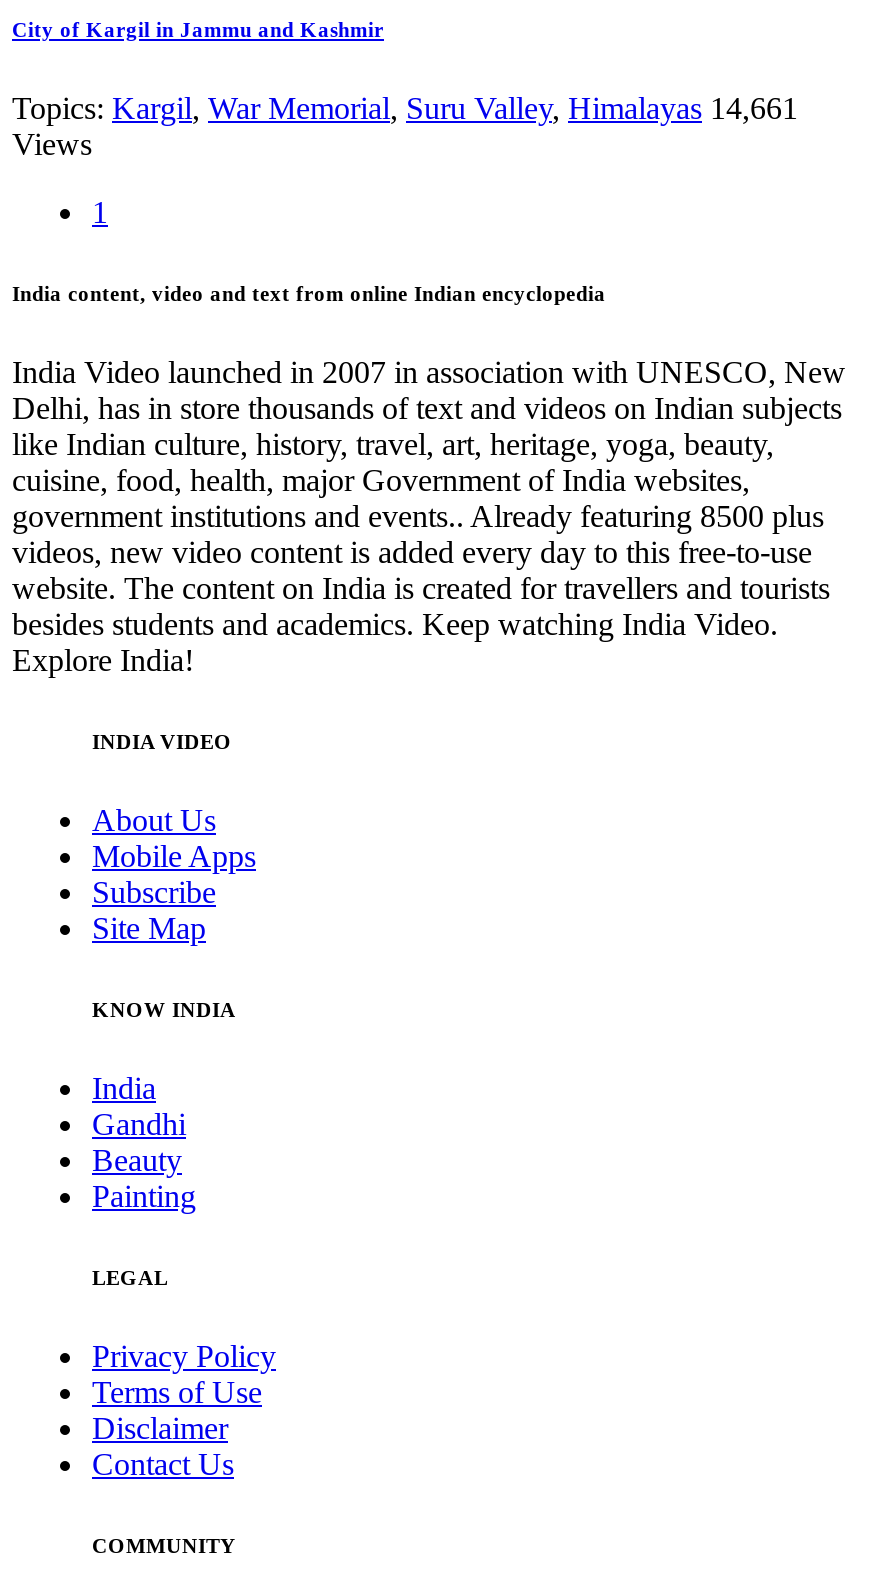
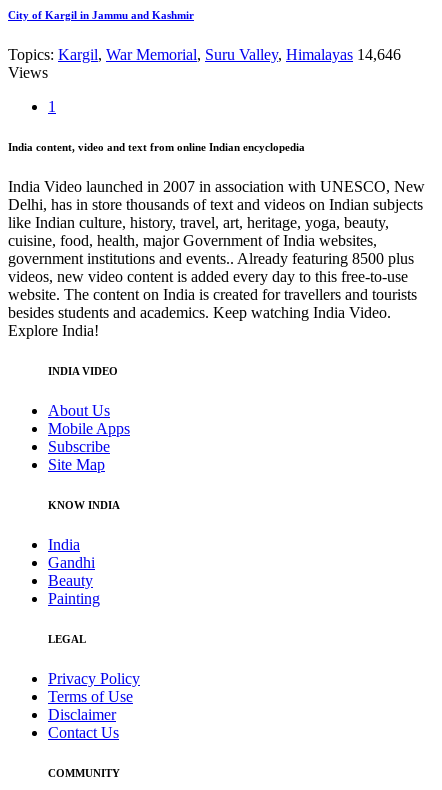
- Topics: Kargil, War Memorial, Suru Valley, Himalayas 14,661
+ Topics: Kargil, War Memorial, Suru Valley, Himalayas 14,646
